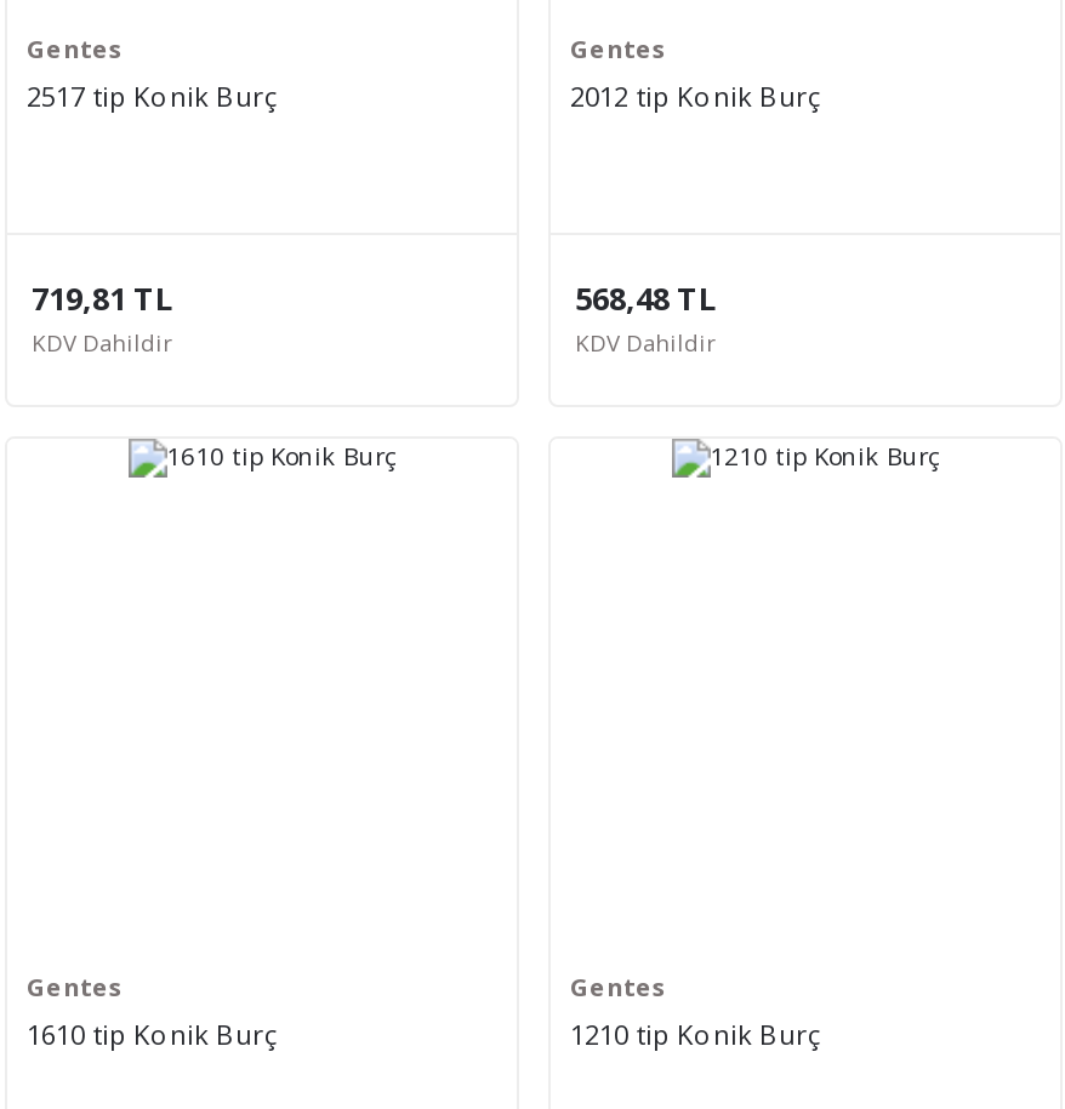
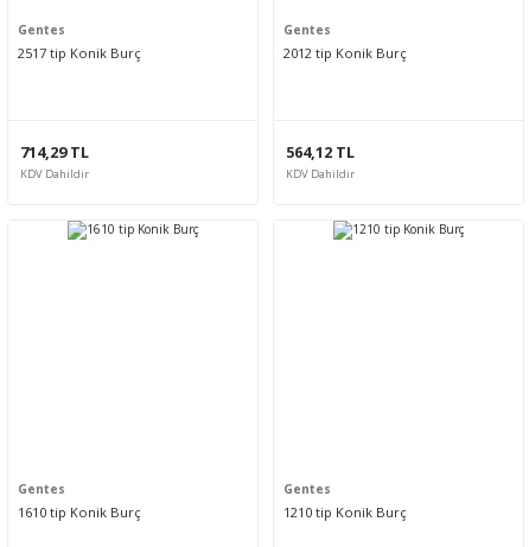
- 719,81 TL
+ 714,29 TL

- 568,48 TL
+ 564,12 TL
